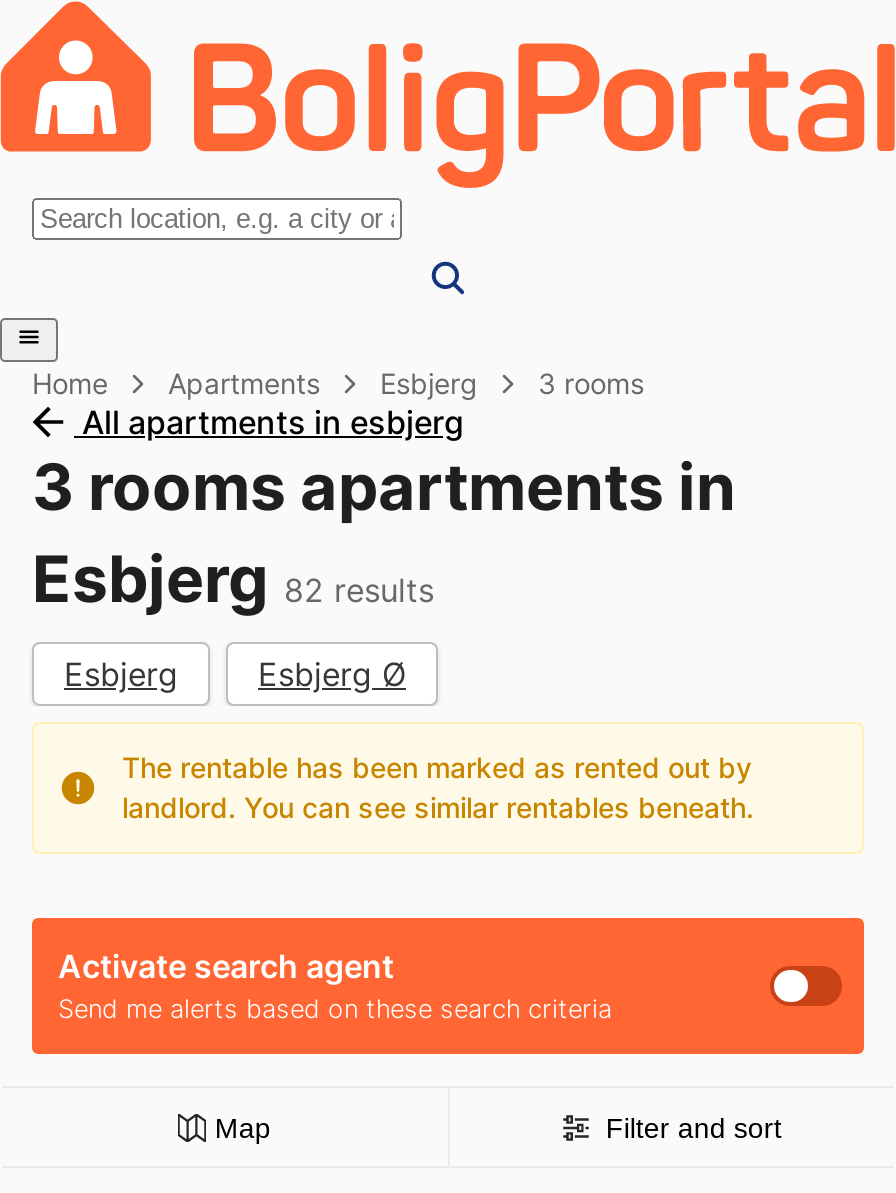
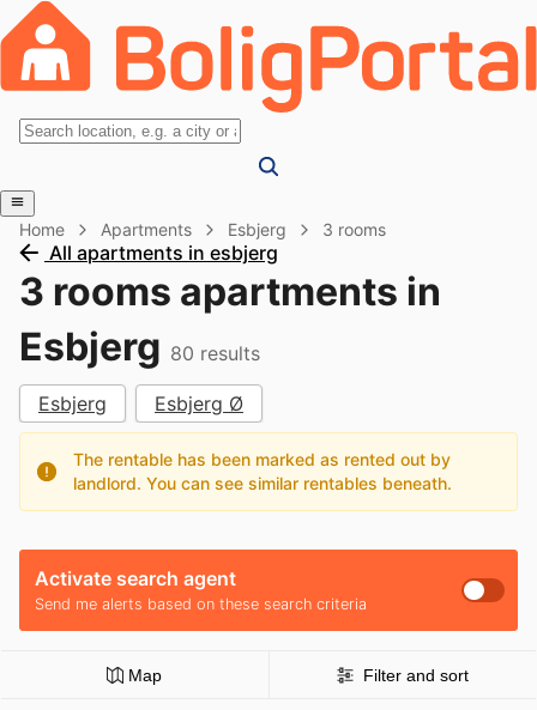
- Esbjerg 82 results
+ Esbjerg 80 results
